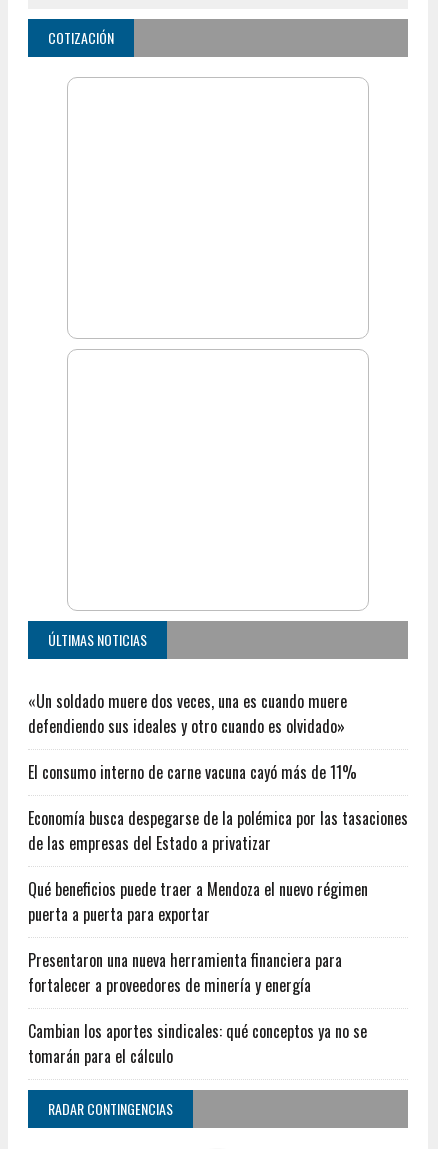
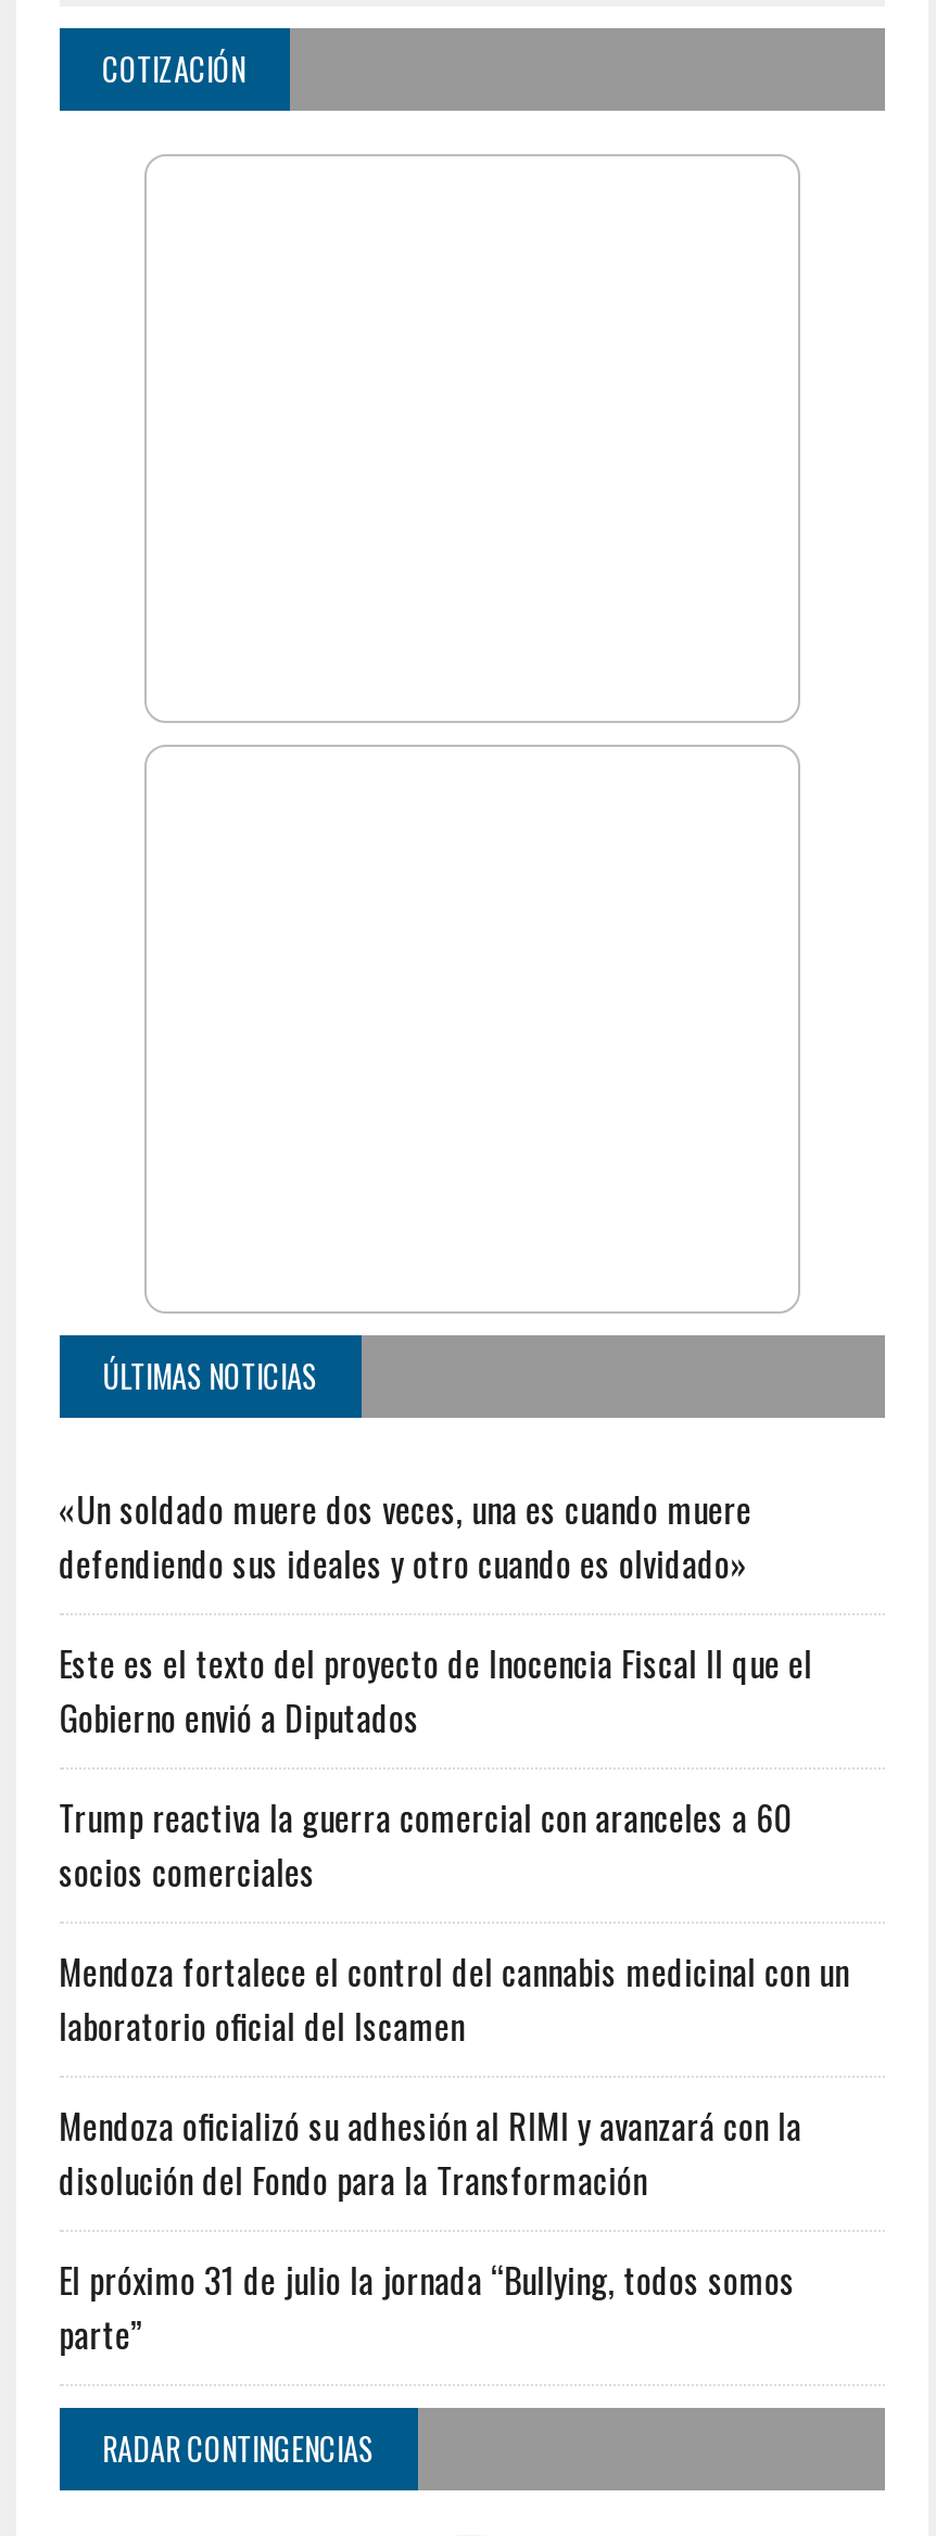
- El consumo interno de carne vacuna cayó más de 11%
+ Este es el texto del proyecto de Inocencia Fiscal II que el
+ Gobierno envió a Diputados

- Economía busca despegarse de la polémica por las tasaciones
- de las empresas del Estado a privatizar
+ Trump reactiva la guerra comercial con aranceles a 60
+ socios comerciales

- Qué beneficios puede traer a Mendoza el nuevo régimen
- puerta a puerta para exportar
+ Mendoza fortalece el control del cannabis medicinal con un
+ laboratorio oficial del Iscamen

- Presentaron una nueva herramienta financiera para
- fortalecer a proveedores de minería y energía
+ Mendoza oficializó su adhesión al RIMI y avanzará con la
+ disolución del Fondo para la Transformación

- Cambian los aportes sindicales: qué conceptos ya no se
- tomarán para el cálculo
+ El próximo 31 de julio la jornada “Bullying, todos somos
+ parte”
